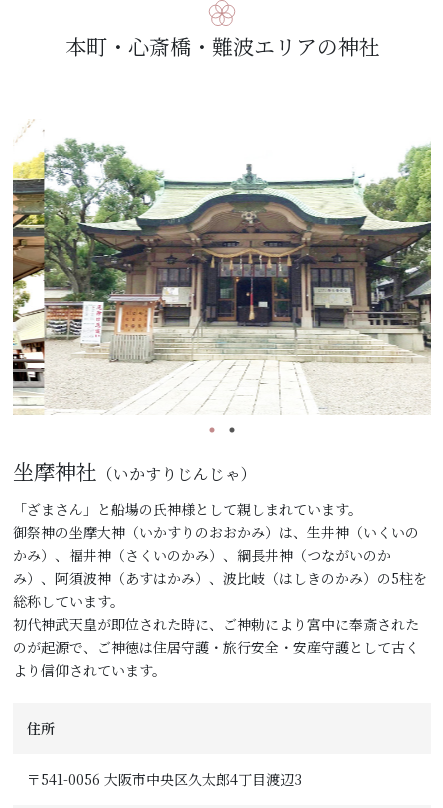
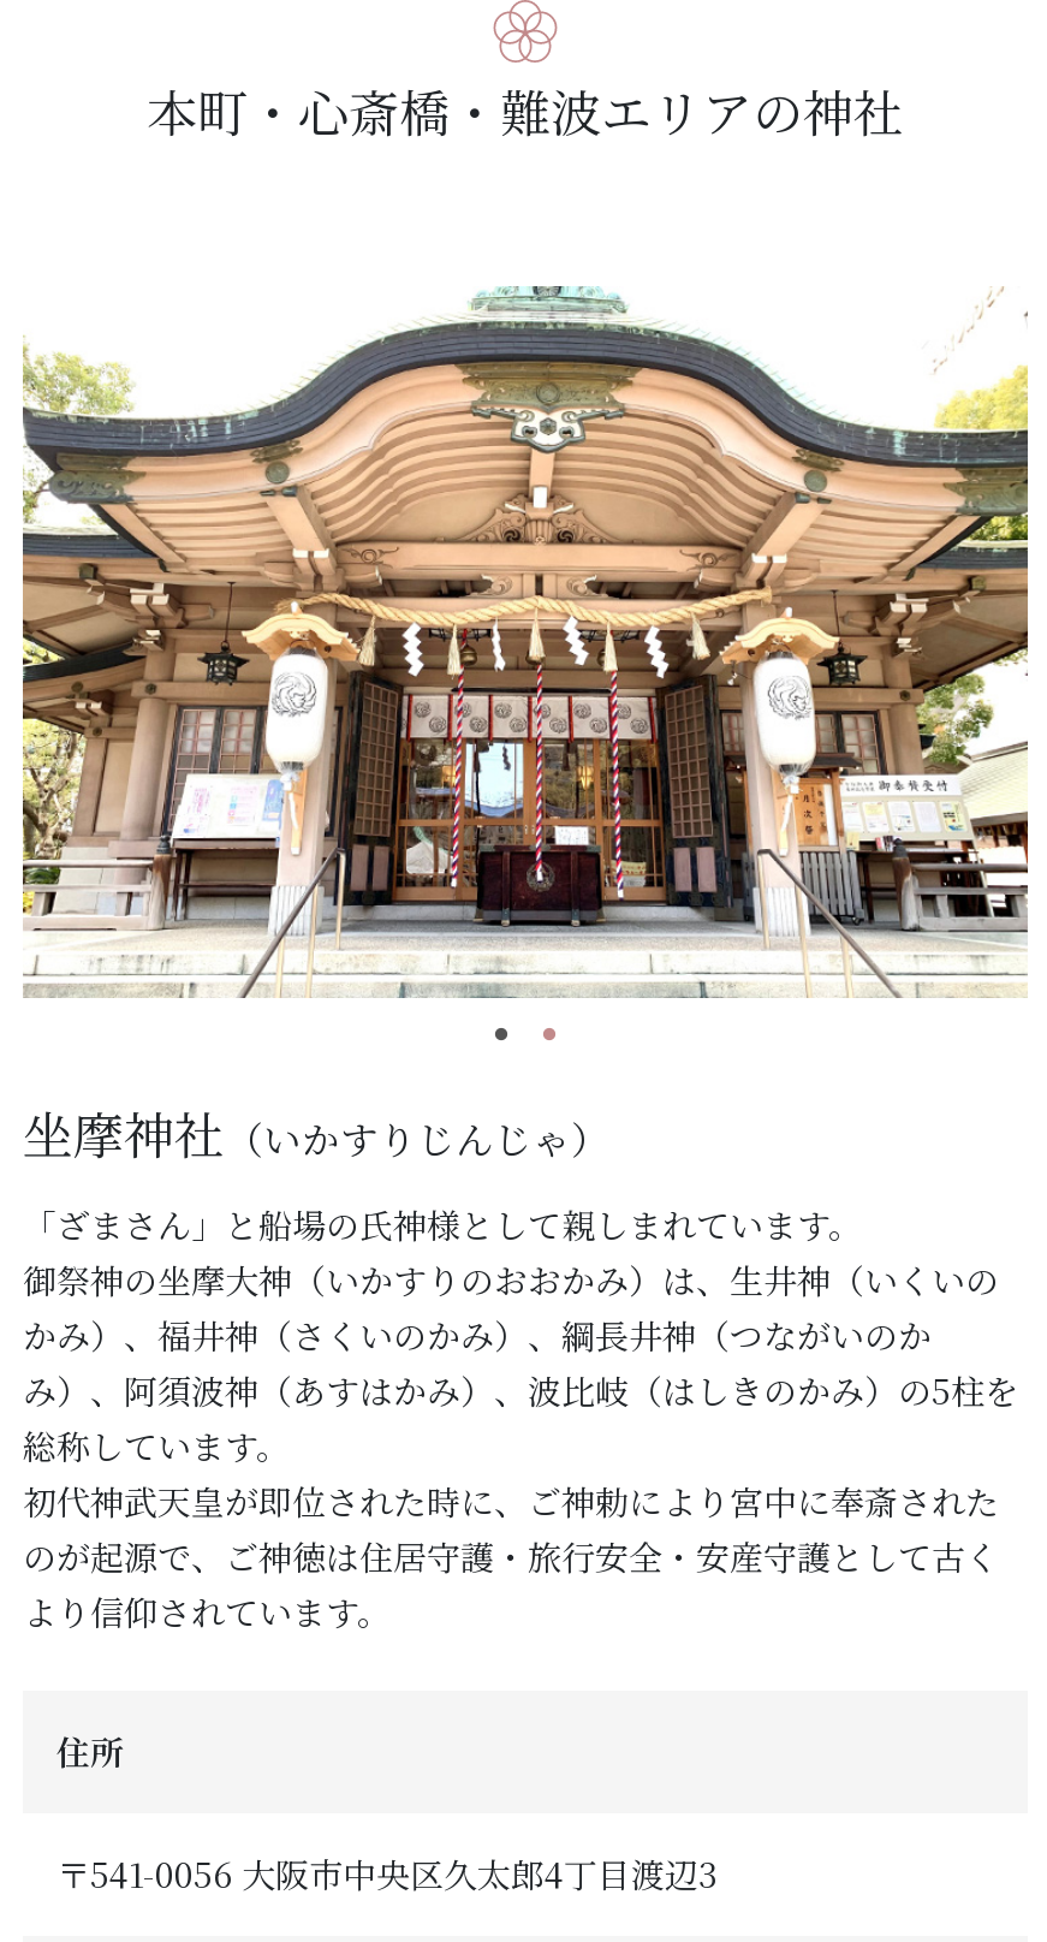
- [image]
+ [image]
